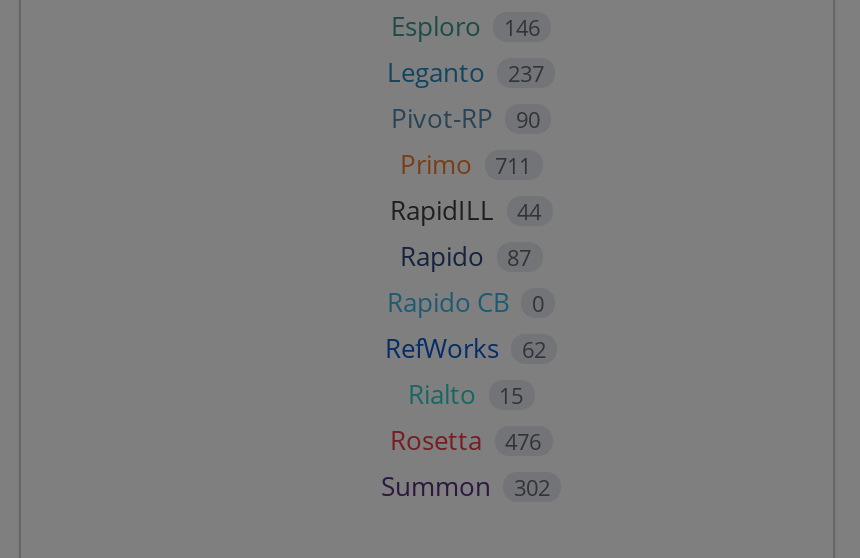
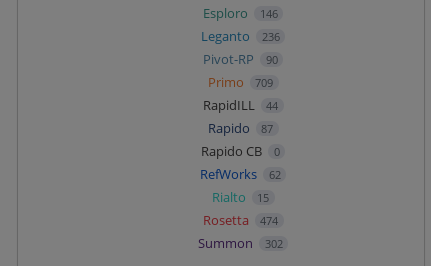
- Leganto 237
+ Leganto 236

- Primo 711
+ Primo 709

- Rosetta 476
+ Rosetta 474
